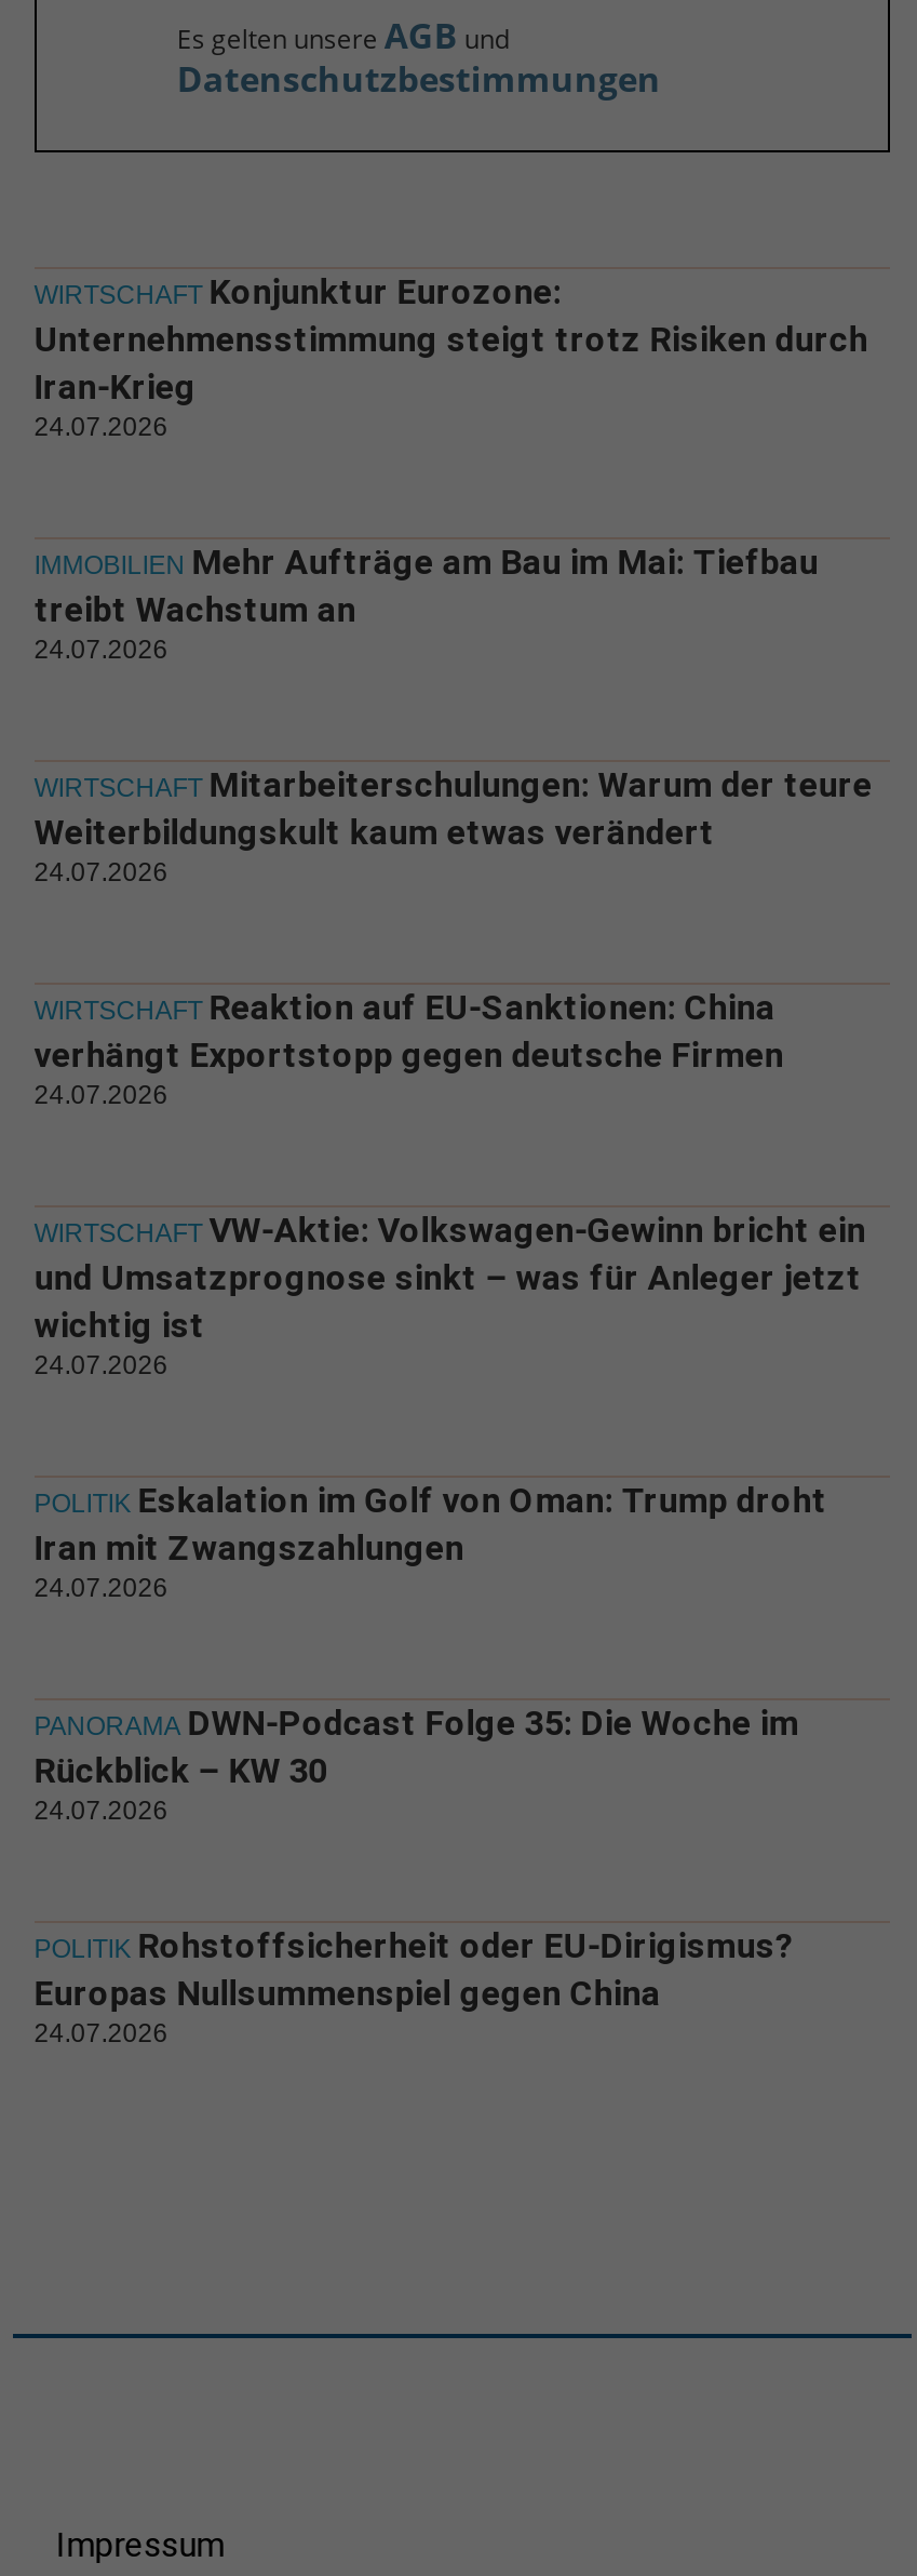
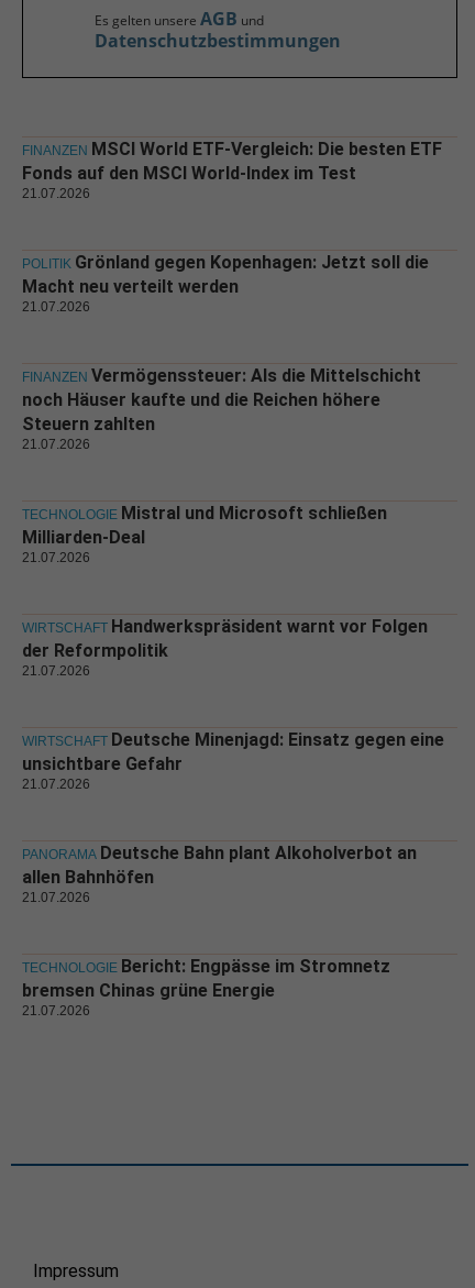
- WIRTSCHAFT Konjunktur Eurozone:
- Unternehmensstimmung steigt trotz Risiken durch
- Iran-Krieg
- 24.07.2026
+ FINANZEN MSCI World ETF-Vergleich: Die besten ETF
+ Fonds auf den MSCI World-Index im Test
+ 21.07.2026

- IMMOBILIEN Mehr Aufträge am Bau im Mai: Tiefbau
- treibt Wachstum an
- 24.07.2026
+ POLITIK Grönland gegen Kopenhagen: Jetzt soll die
+ Macht neu verteilt werden
+ 21.07.2026

- WIRTSCHAFT Mitarbeiterschulungen: Warum der teure
- Weiterbildungskult kaum etwas verändert
- 24.07.2026
+ FINANZEN Vermögenssteuer: Als die Mittelschicht
+ noch Häuser kaufte und die Reichen höhere
+ Steuern zahlten
+ 21.07.2026

- WIRTSCHAFT Reaktion auf EU-Sanktionen: China
- verhängt Exportstopp gegen deutsche Firmen
- 24.07.2026
+ TECHNOLOGIE Mistral und Microsoft schließen
+ Milliarden-Deal
+ 21.07.2026

- WIRTSCHAFT VW-Aktie: Volkswagen-Gewinn bricht ein
- und Umsatzprognose sinkt – was für Anleger jetzt
- wichtig ist
- 24.07.2026
+ WIRTSCHAFT Handwerkspräsident warnt vor Folgen
+ der Reformpolitik
+ 21.07.2026

- POLITIK Eskalation im Golf von Oman: Trump droht
- Iran mit Zwangszahlungen
- 24.07.2026
+ WIRTSCHAFT Deutsche Minenjagd: Einsatz gegen eine
+ unsichtbare Gefahr
+ 21.07.2026

- PANORAMA DWN-Podcast Folge 35: Die Woche im
- Rückblick – KW 30
- 24.07.2026
+ PANORAMA Deutsche Bahn plant Alkoholverbot an
+ allen Bahnhöfen
+ 21.07.2026

- POLITIK Rohstoffsicherheit oder EU-Dirigismus?
- Europas Nullsummenspiel gegen China
- 24.07.2026
+ TECHNOLOGIE Bericht: Engpässe im Stromnetz
+ bremsen Chinas grüne Energie
+ 21.07.2026
